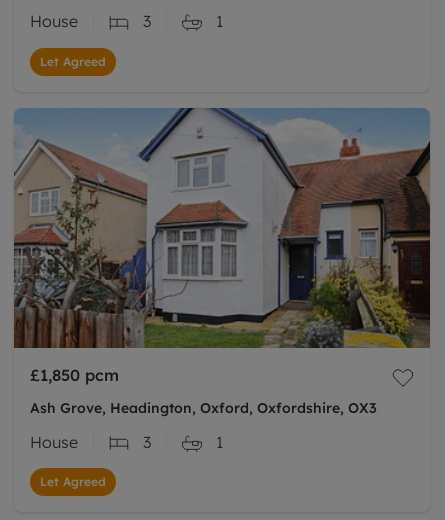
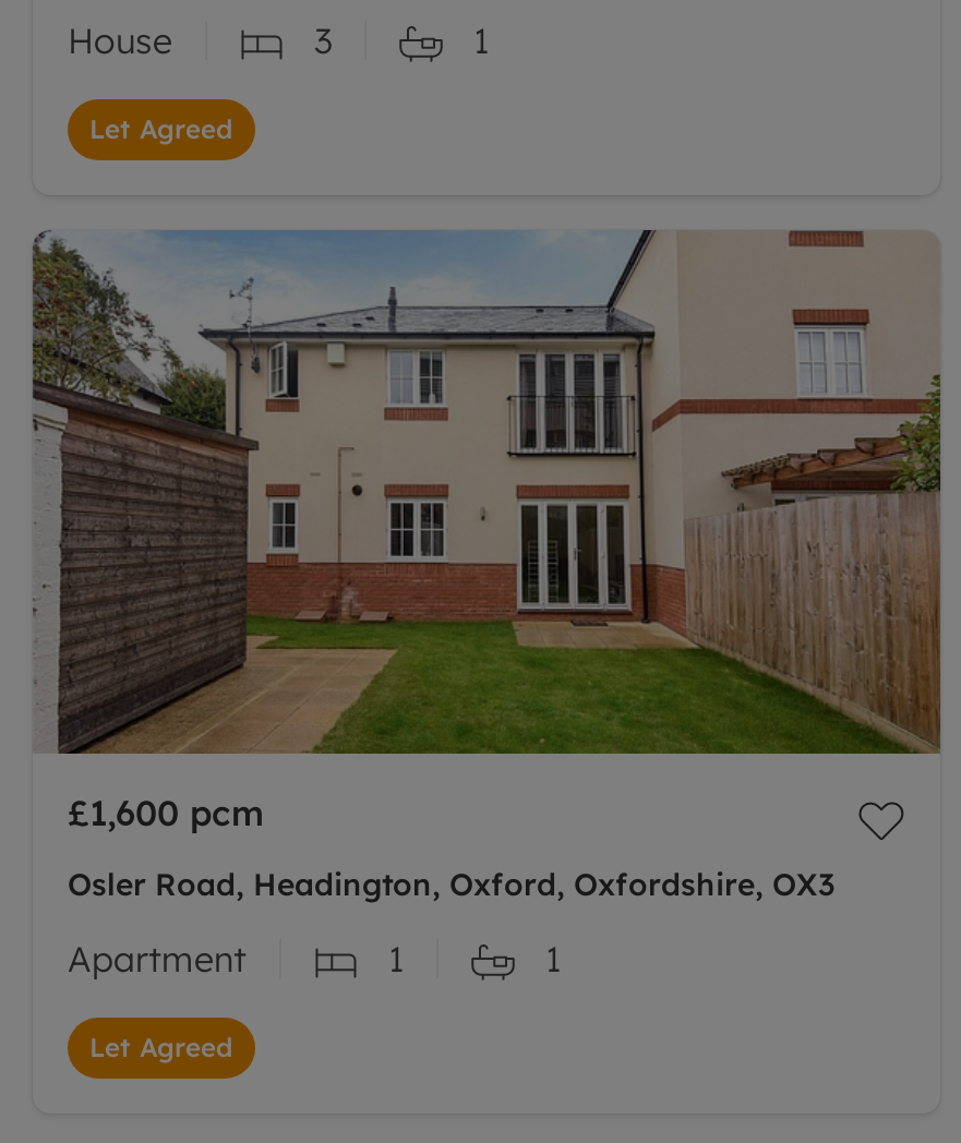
- [image]
- £1,850 pcm
+ [image]
+ £1,600 pcm

- Ash Grove, Headington, Oxford, Oxfordshire, OX3
+ Osler Road, Headington, Oxford, Oxfordshire, OX3

- House
- 3
+ Apartment
+ 1
